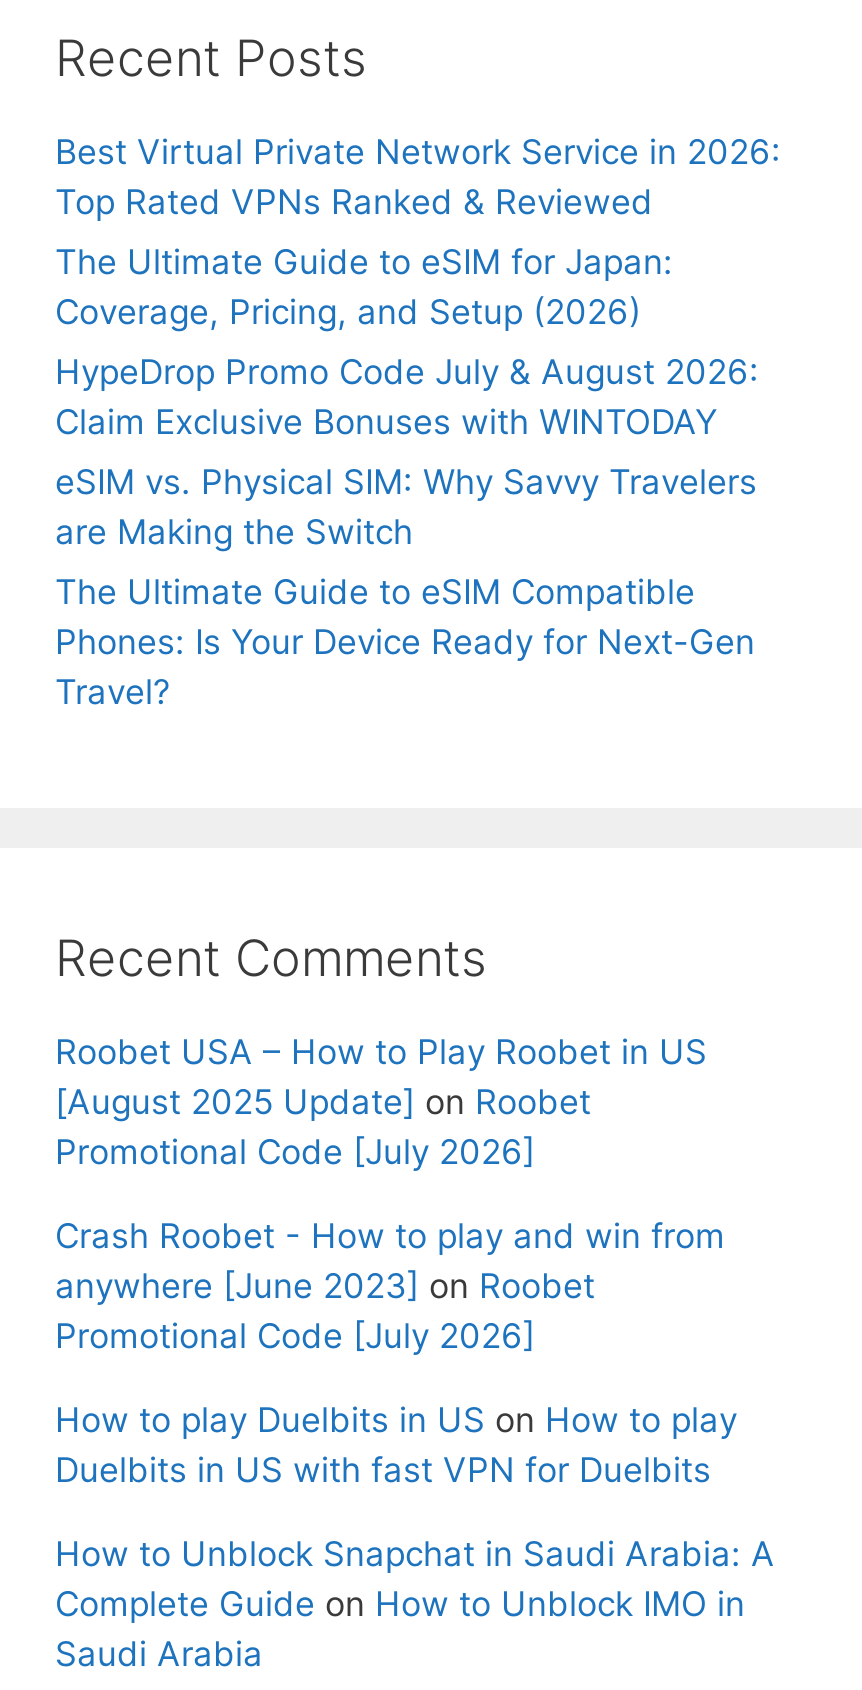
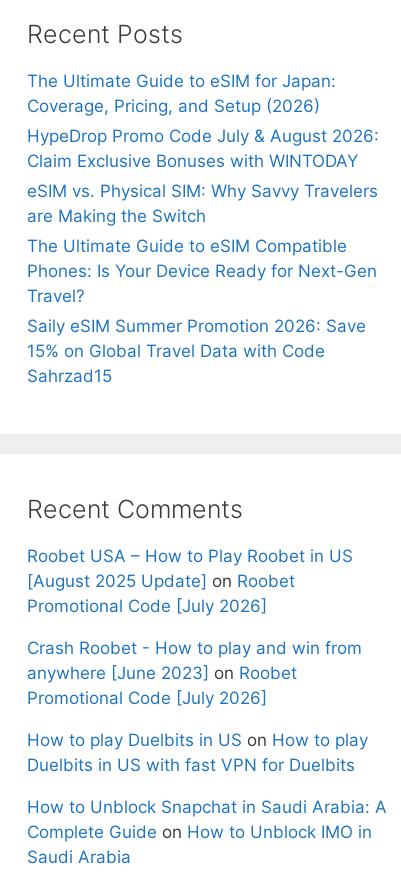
- Best Virtual Private Network Service in 2026:
- Top Rated VPNs Ranked & Reviewed

moved up: The Ultimate Guide to eSIM for Japan: | Coverage, Pricing, and Setup (2026) | HypeDrop Promo Code July & August 2026: | ... | Phones: Is Your Device Ready for Next-Gen | Travel?

+ Saily eSIM Summer Promotion 2026: Save
+ 15% on Global Travel Data with Code
+ Sahrzad15
